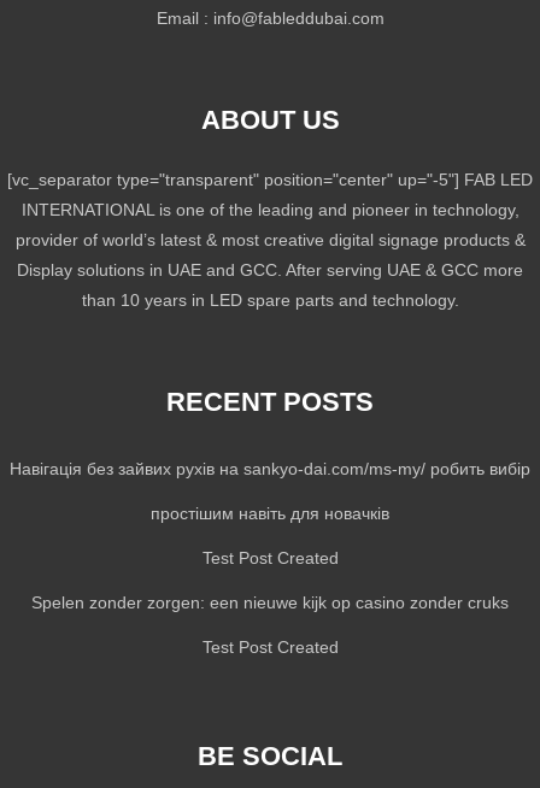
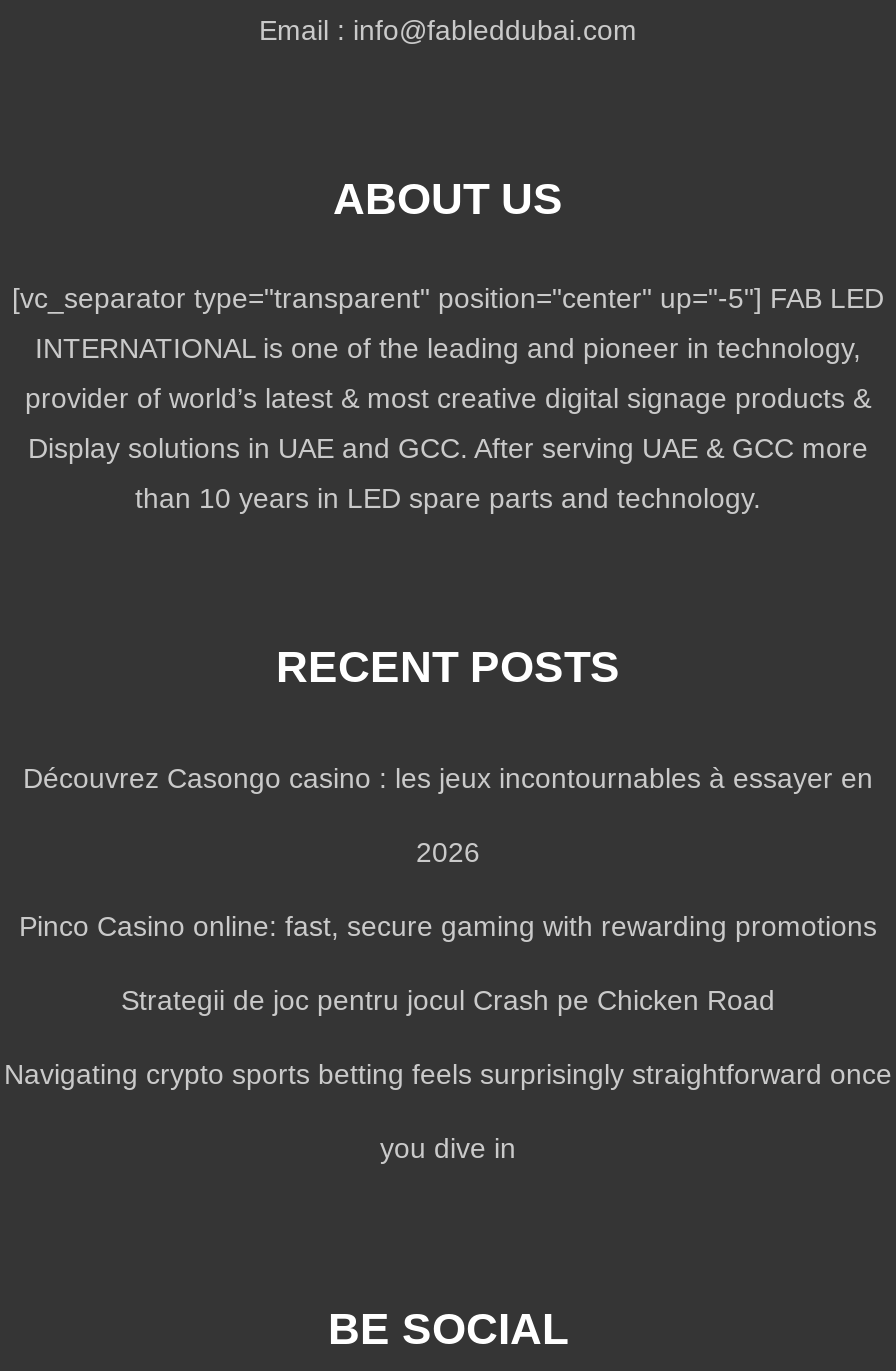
- Навігація без зайвих рухів на sankyo-dai.com/ms-my/ робить вибір
- простішим навіть для новачків
- Test Post Created
- Spelen zonder zorgen: een nieuwe kijk op casino zonder cruks
- Test Post Created
+ Découvrez Casongo casino : les jeux incontournables à essayer en
+ 2026
+ Pinco Casino online: fast, secure gaming with rewarding promotions
+ Strategii de joc pentru jocul Crash pe Chicken Road
+ Navigating crypto sports betting feels surprisingly straightforward once
+ you dive in
